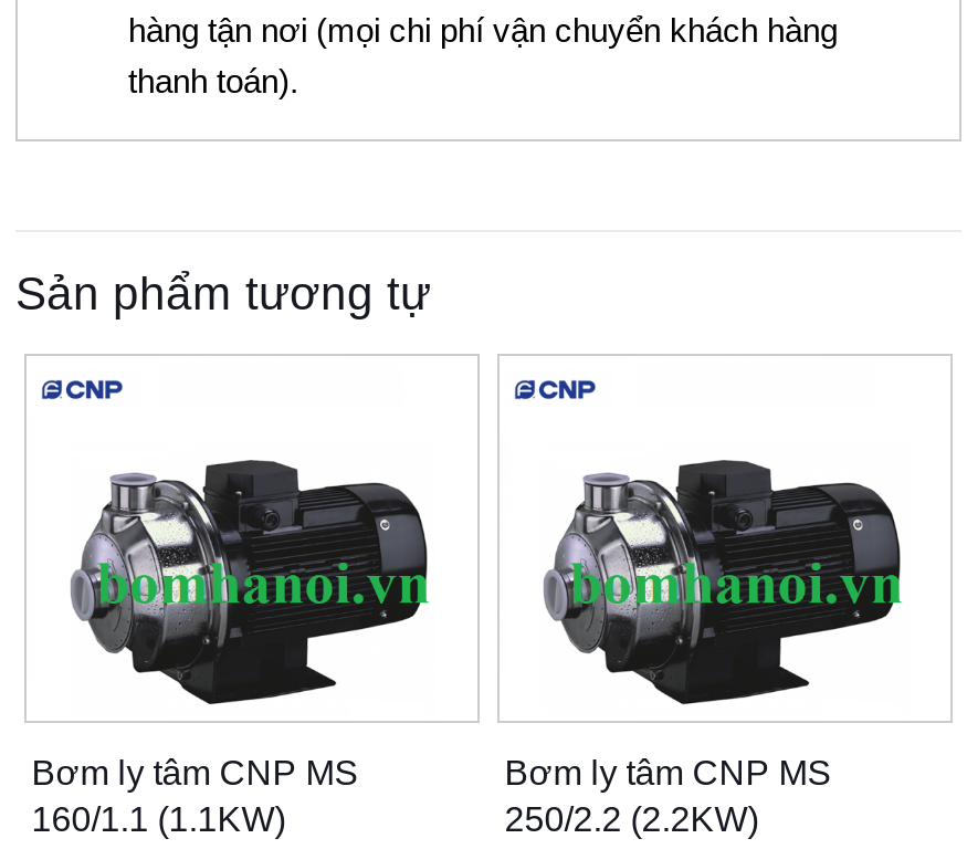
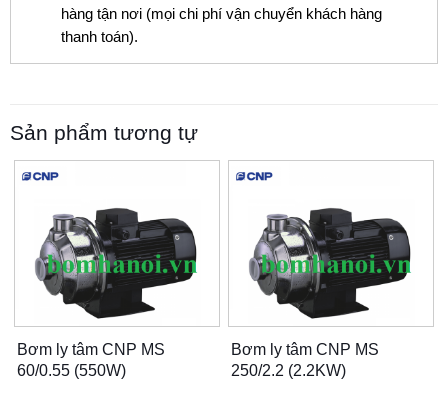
- 160/1.1 (1.1KW)
+ 60/0.55 (550W)
